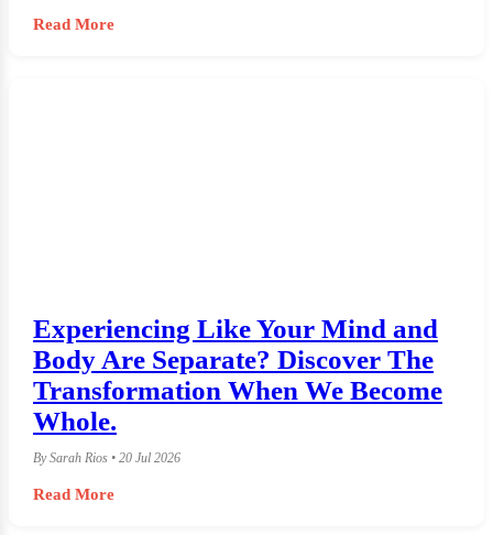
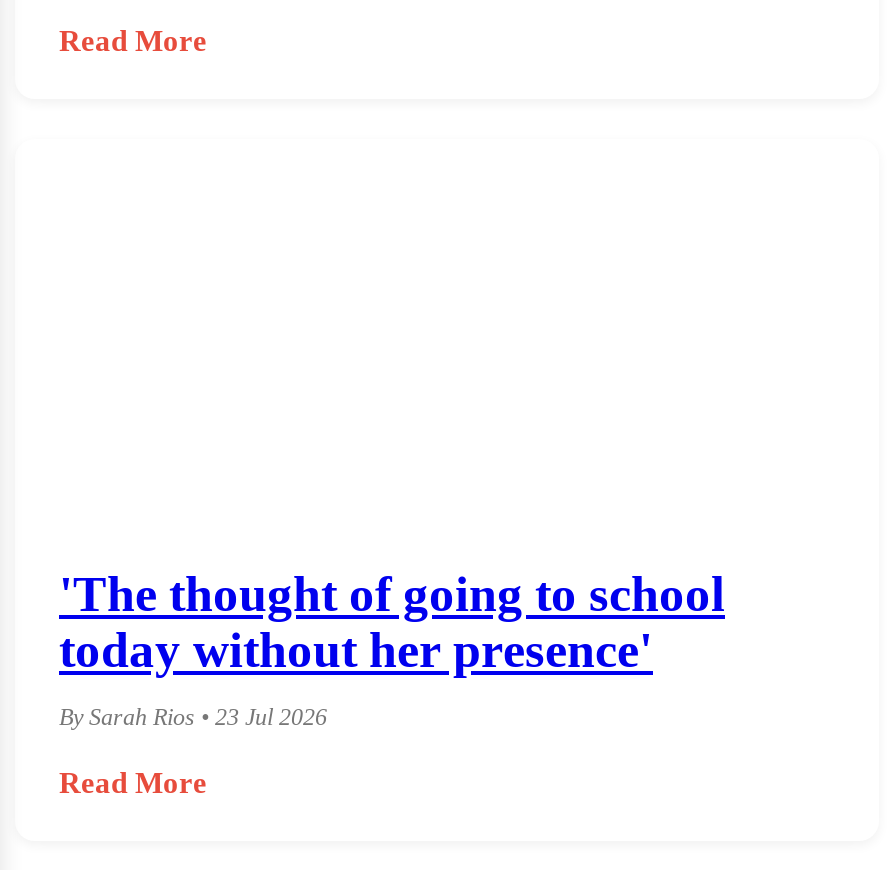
- Experiencing Like Your Mind and
- Body Are Separate? Discover The
- Transformation When We Become
- Whole.
+ 'The thought of going to school
+ today without her presence'

- By Sarah Rios • 20 Jul 2026
+ By Sarah Rios • 23 Jul 2026
